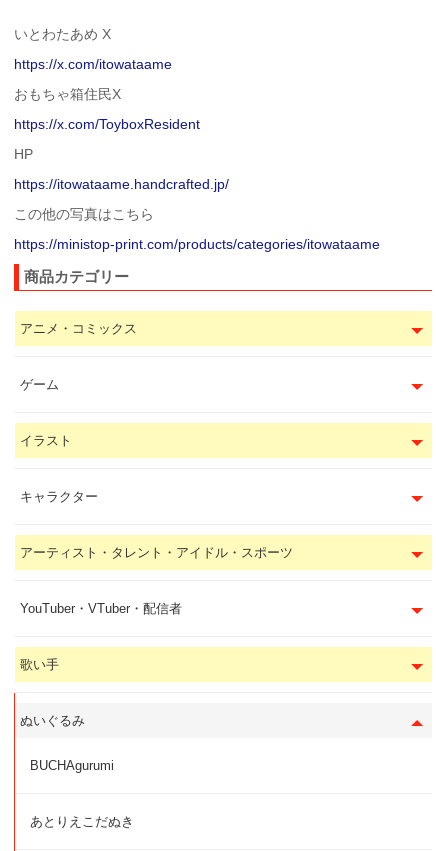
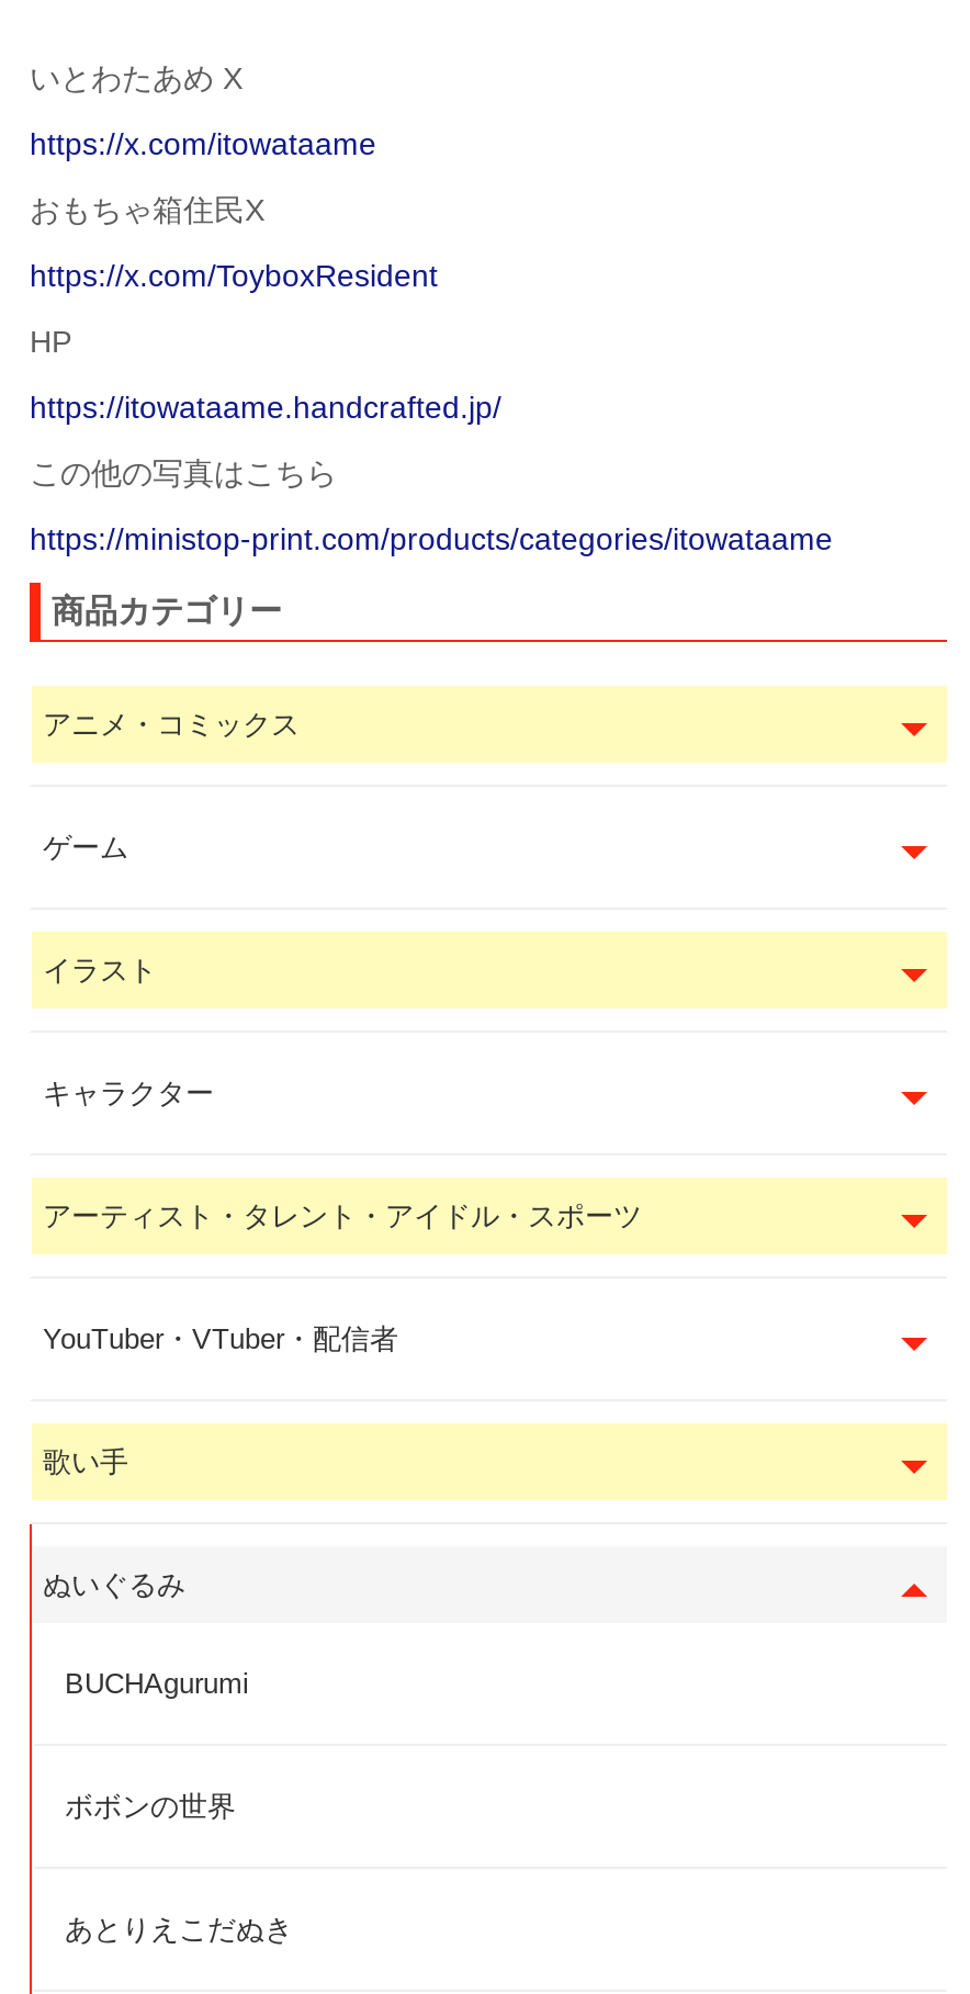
+ ボボンの世界
